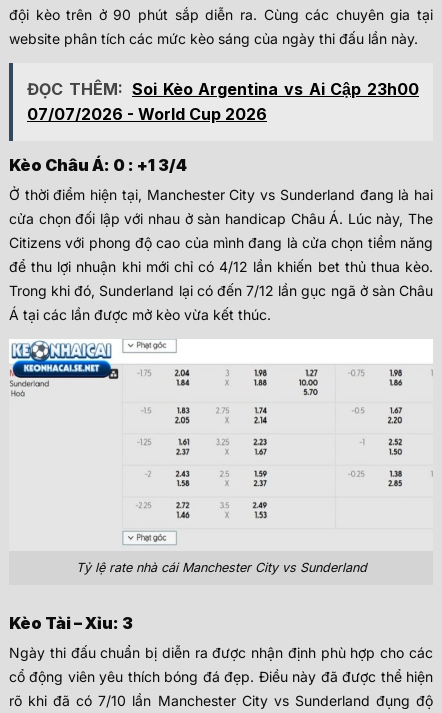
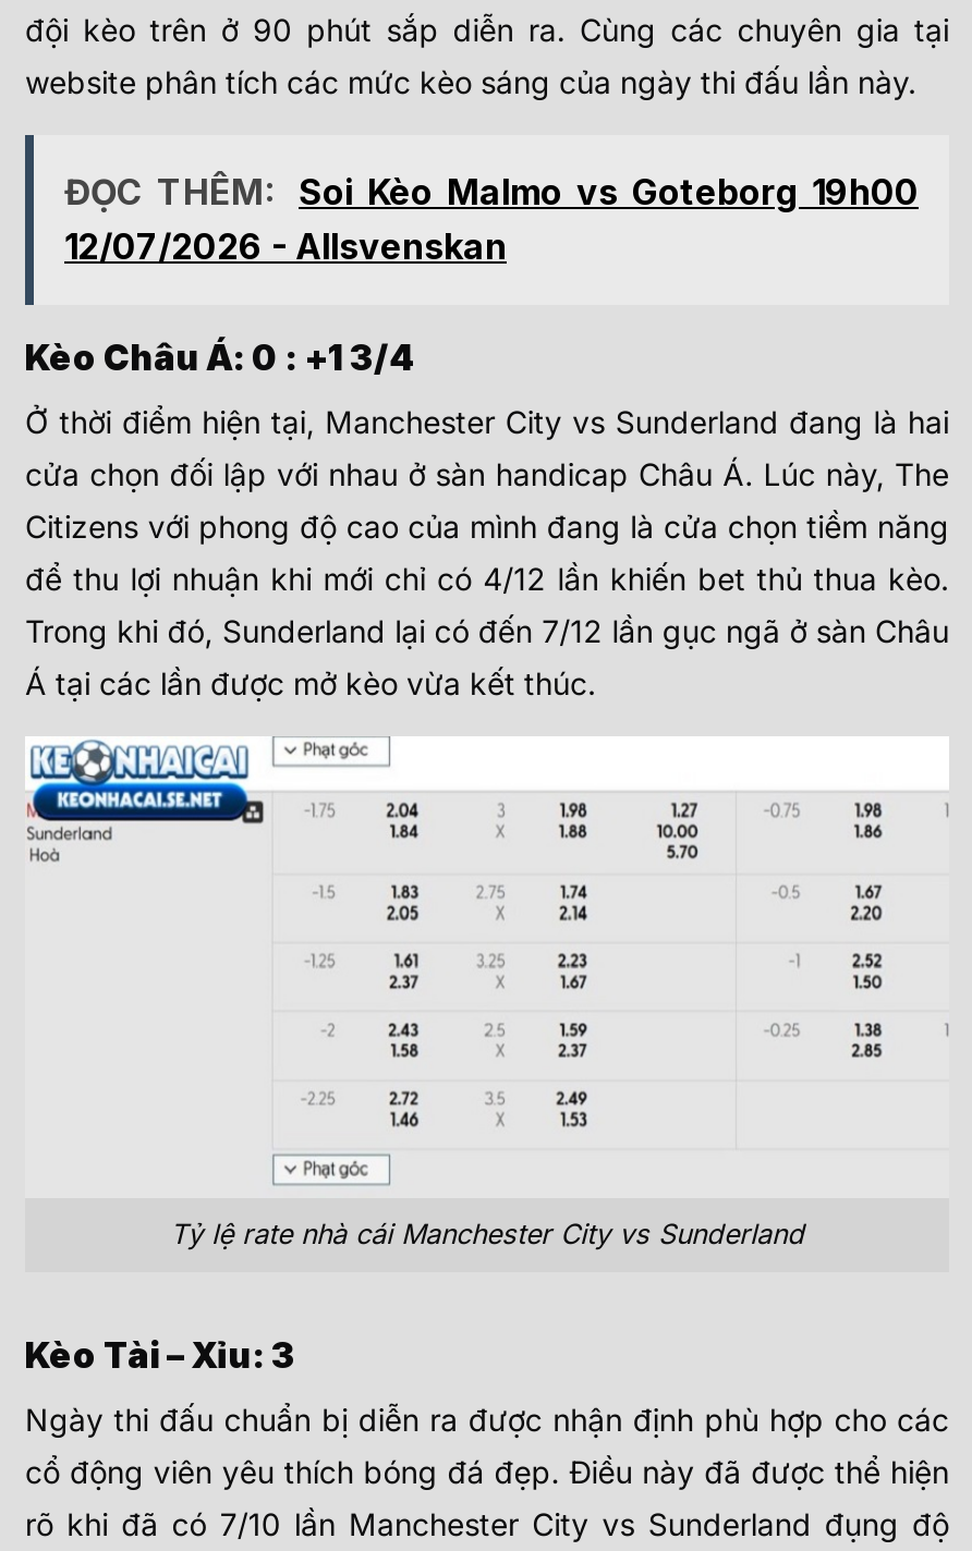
- ĐỌC THÊM: Soi Kèo Argentina vs Ai Cập 23h00
- 07/07/2026 - World Cup 2026
+ ĐỌC THÊM: Soi Kèo Malmo vs Goteborg 19h00
+ 12/07/2026 - Allsvenskan
